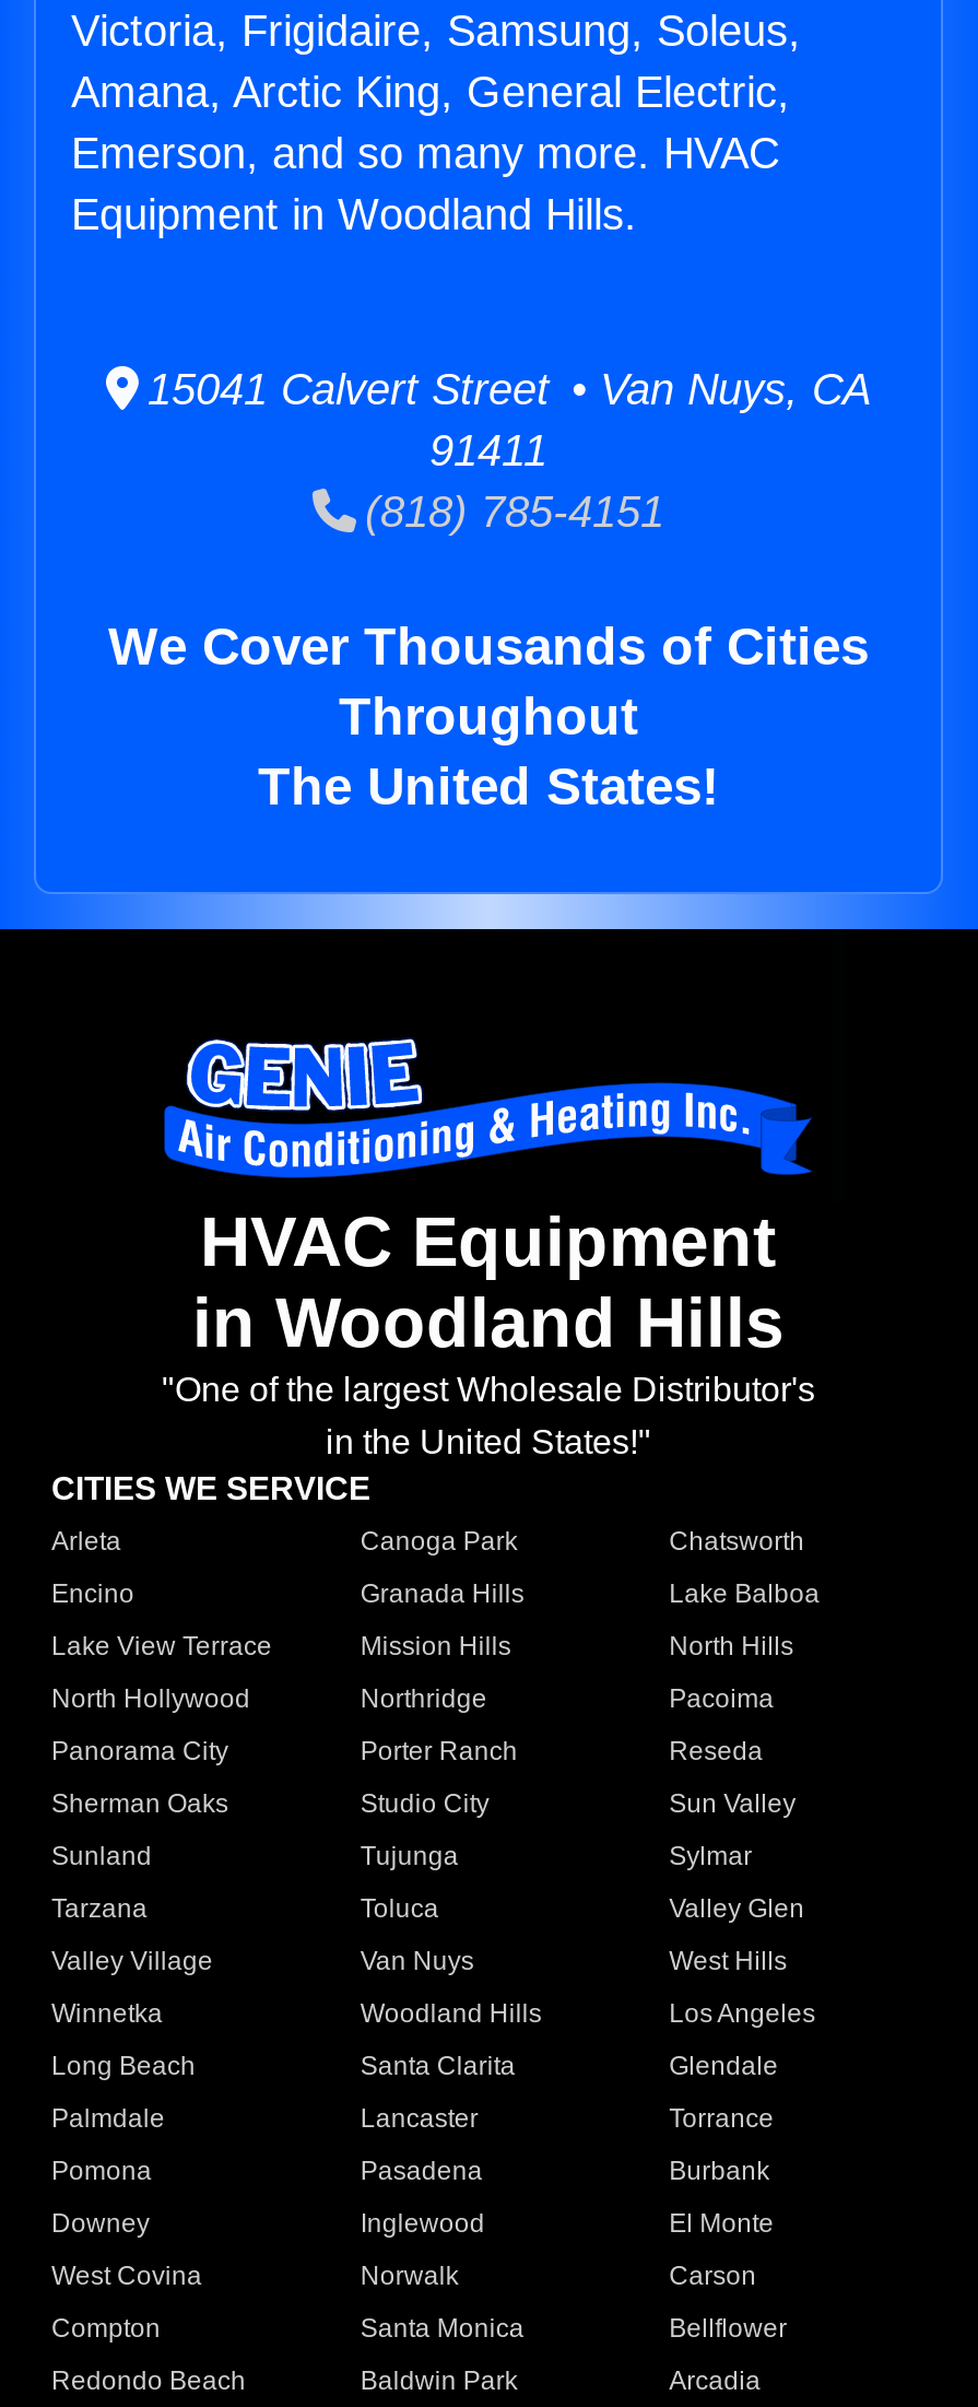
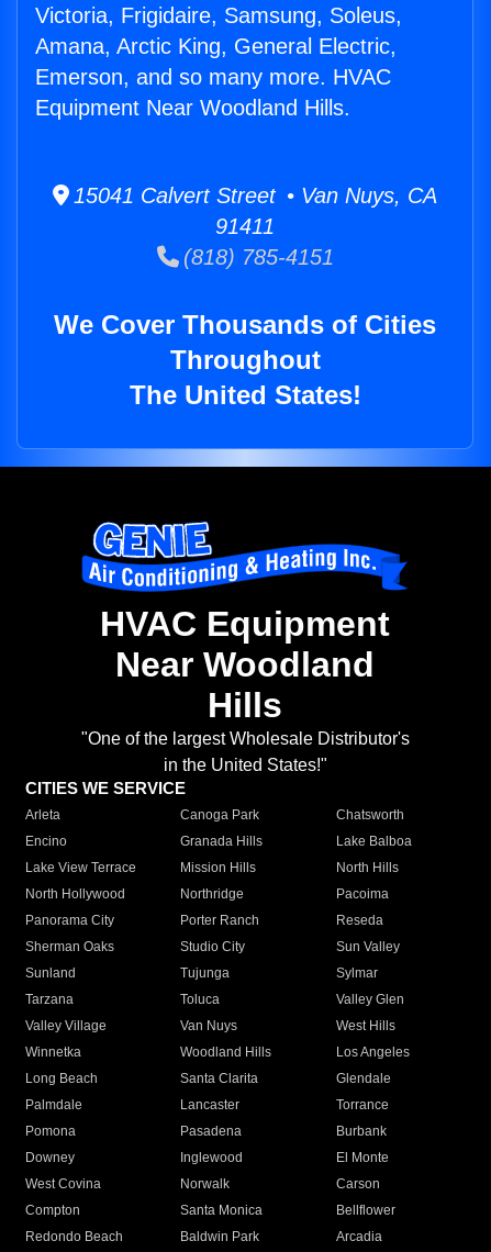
- Equipment in Woodland Hills.
+ Equipment Near Woodland Hills.

- in Woodland Hills
+ Near Woodland
+ Hills
